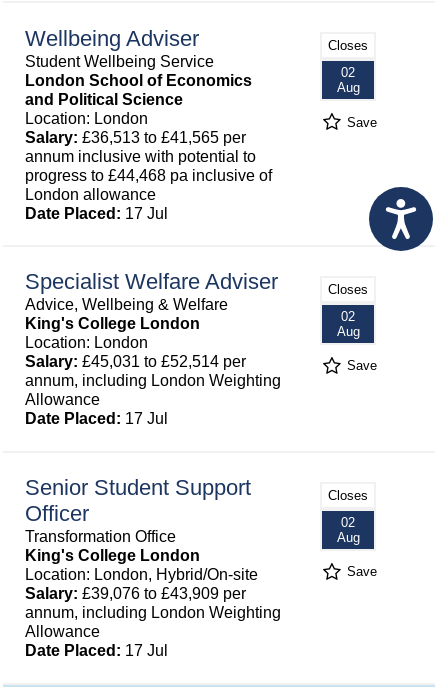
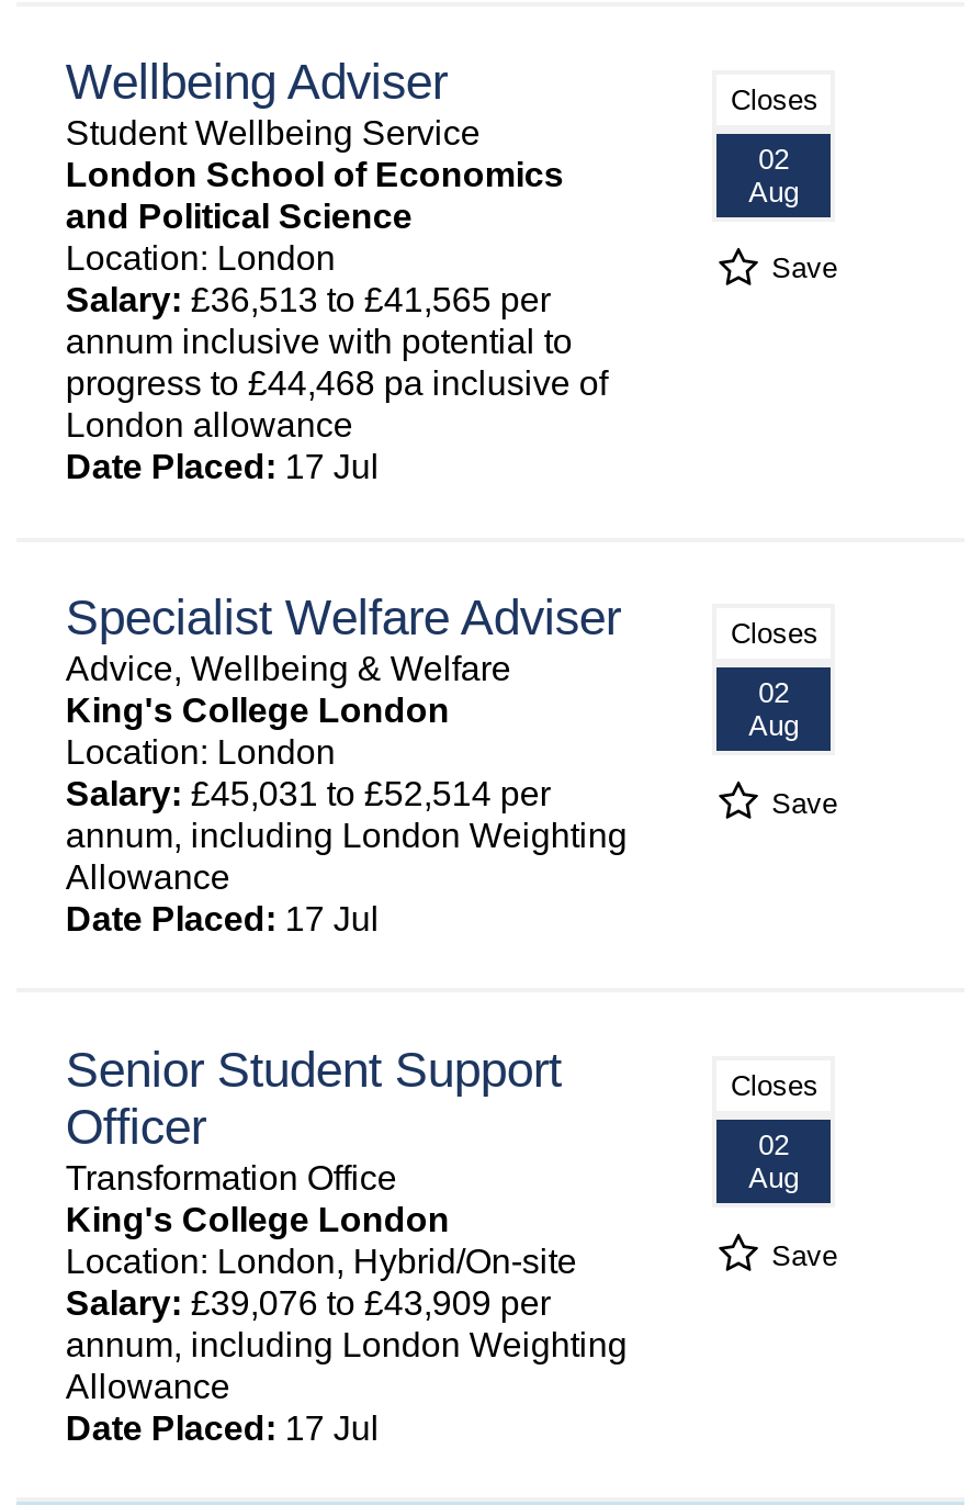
- [image]
